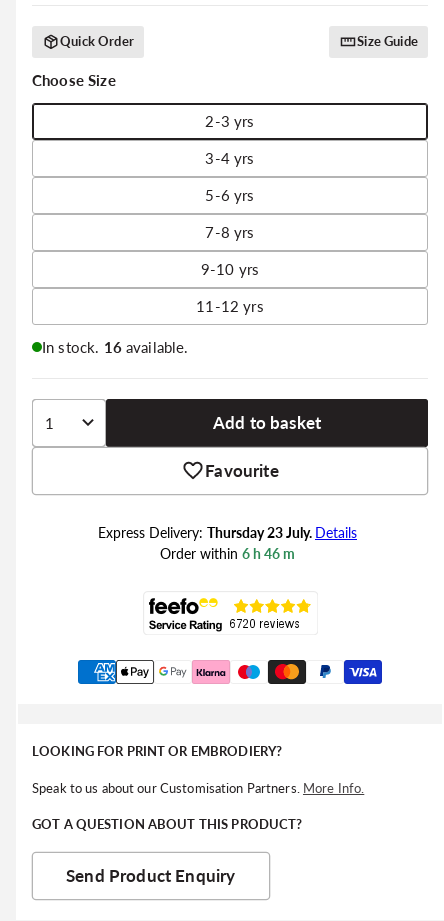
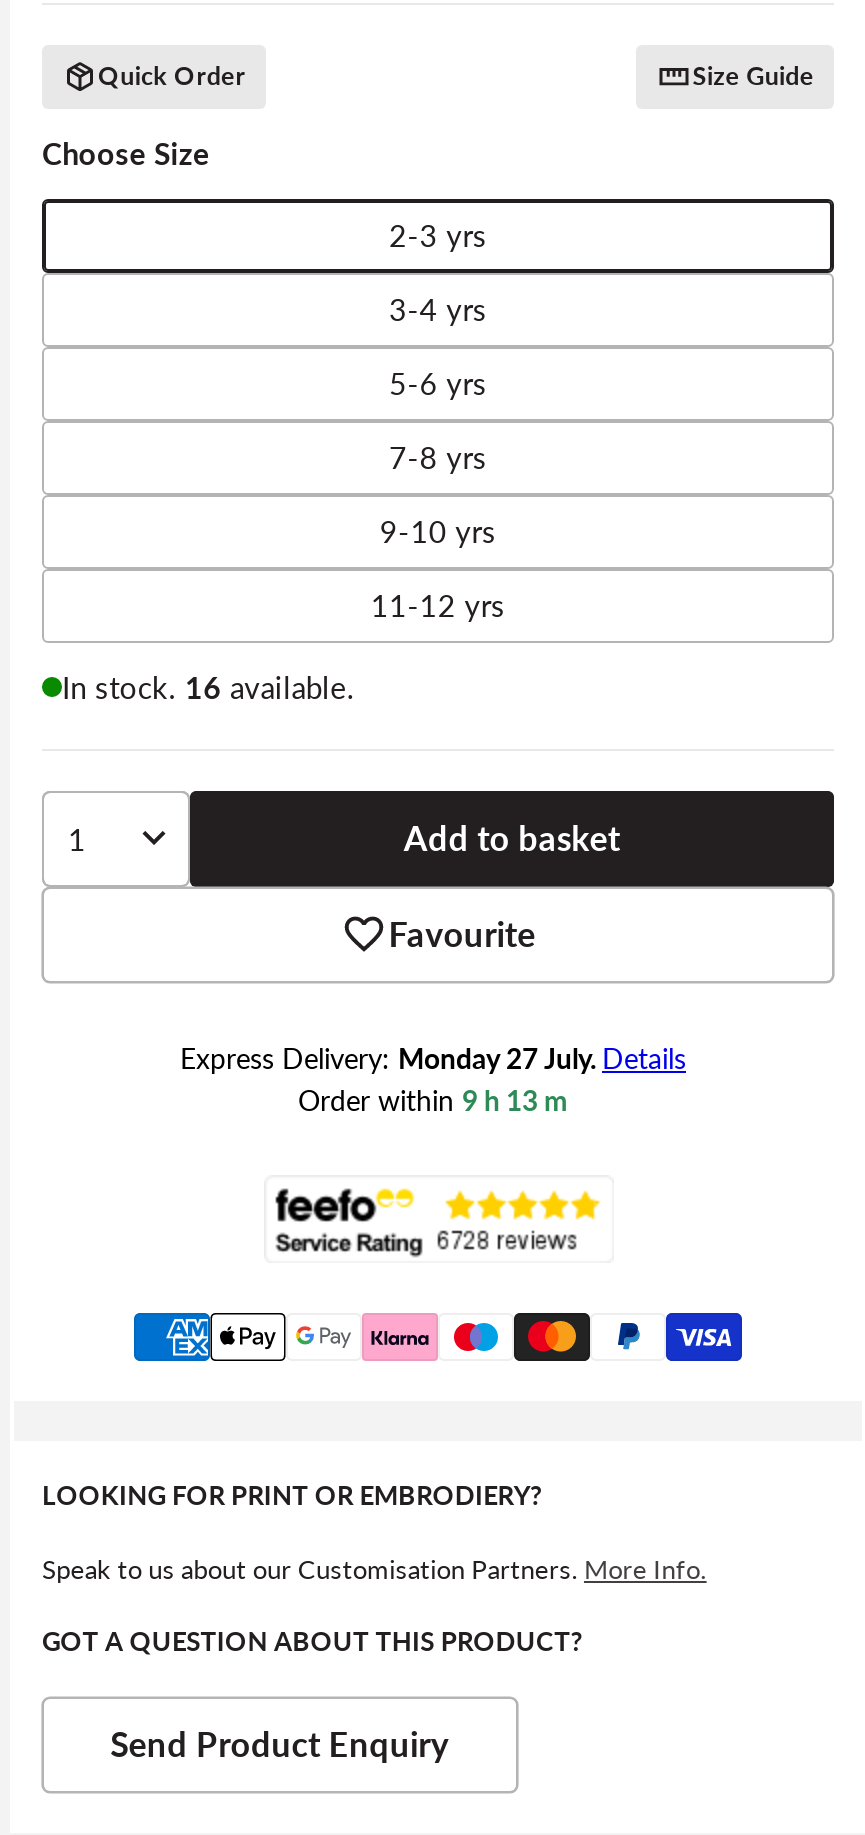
- Express Delivery: Thursday 23 July. Details
+ Express Delivery: Monday 27 July. Details

- Order within 6 h 46 m
+ Order within 9 h 13 m
